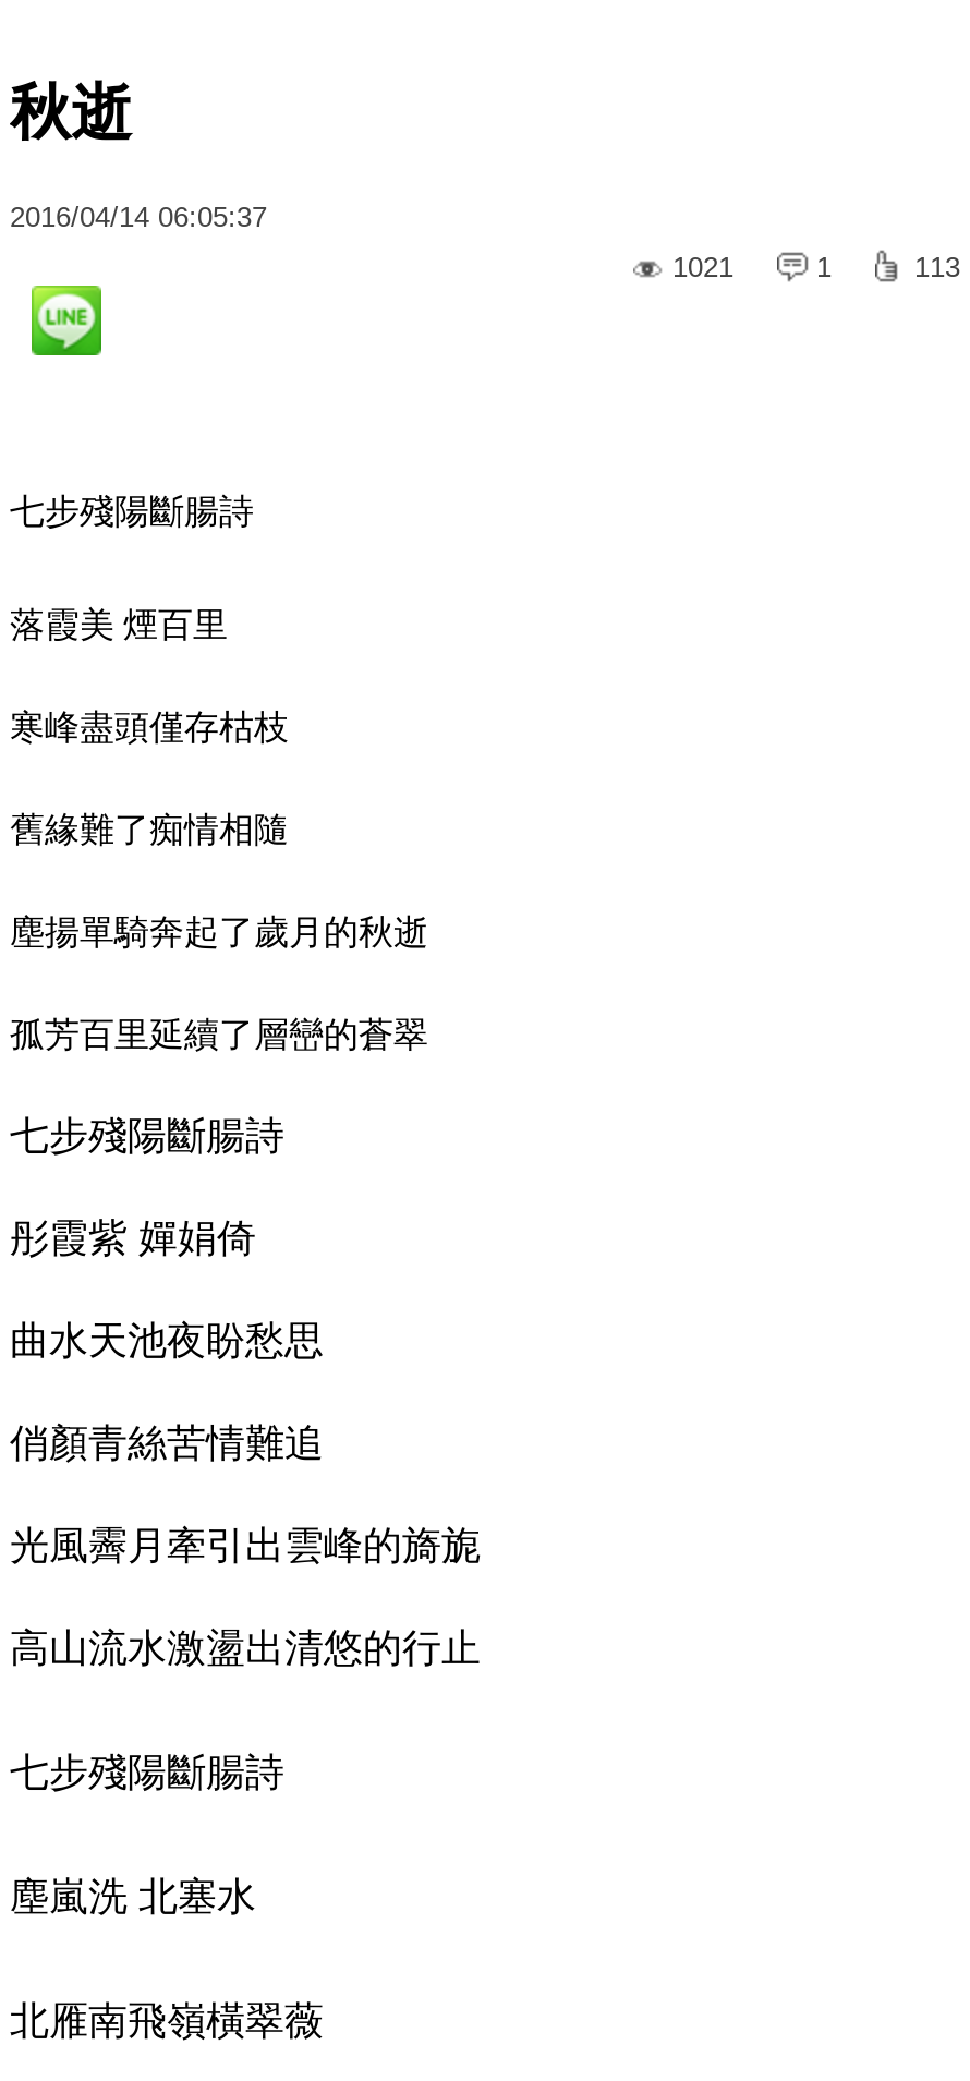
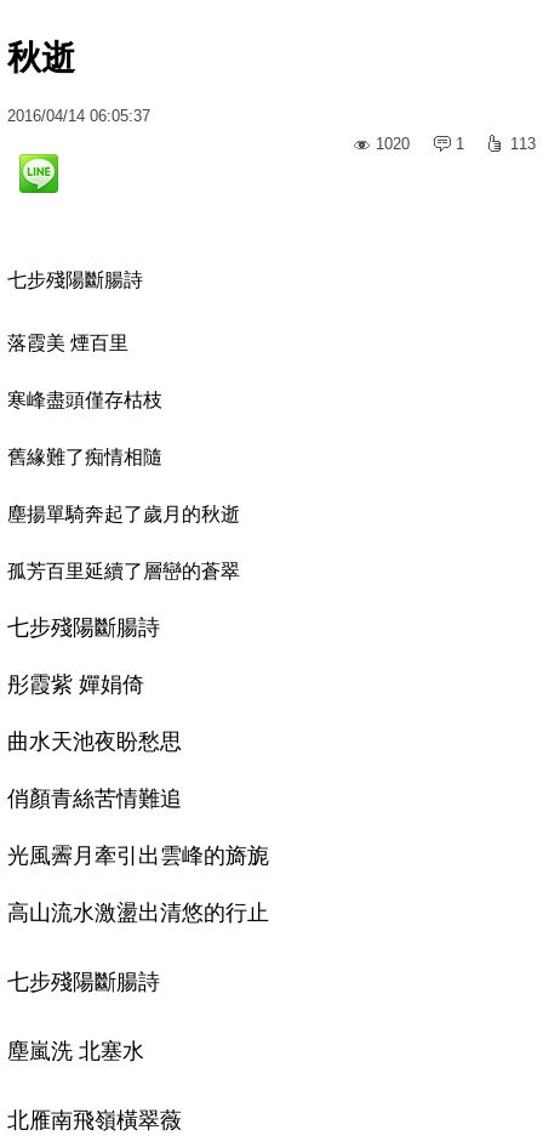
- 1021
+ 1020
